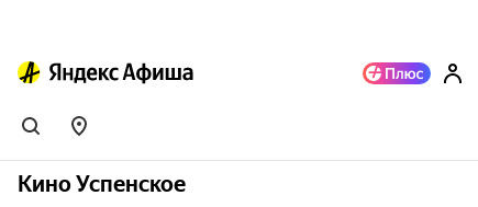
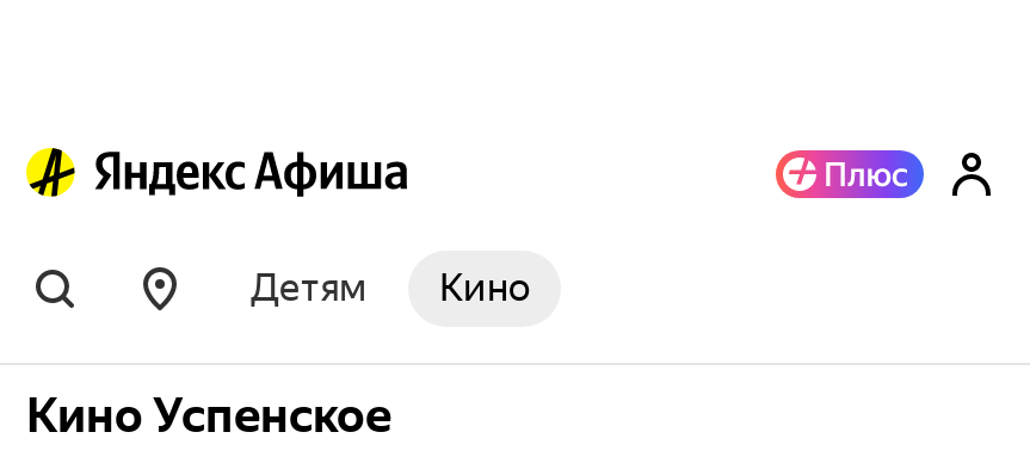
+ Детям
+ Кино
